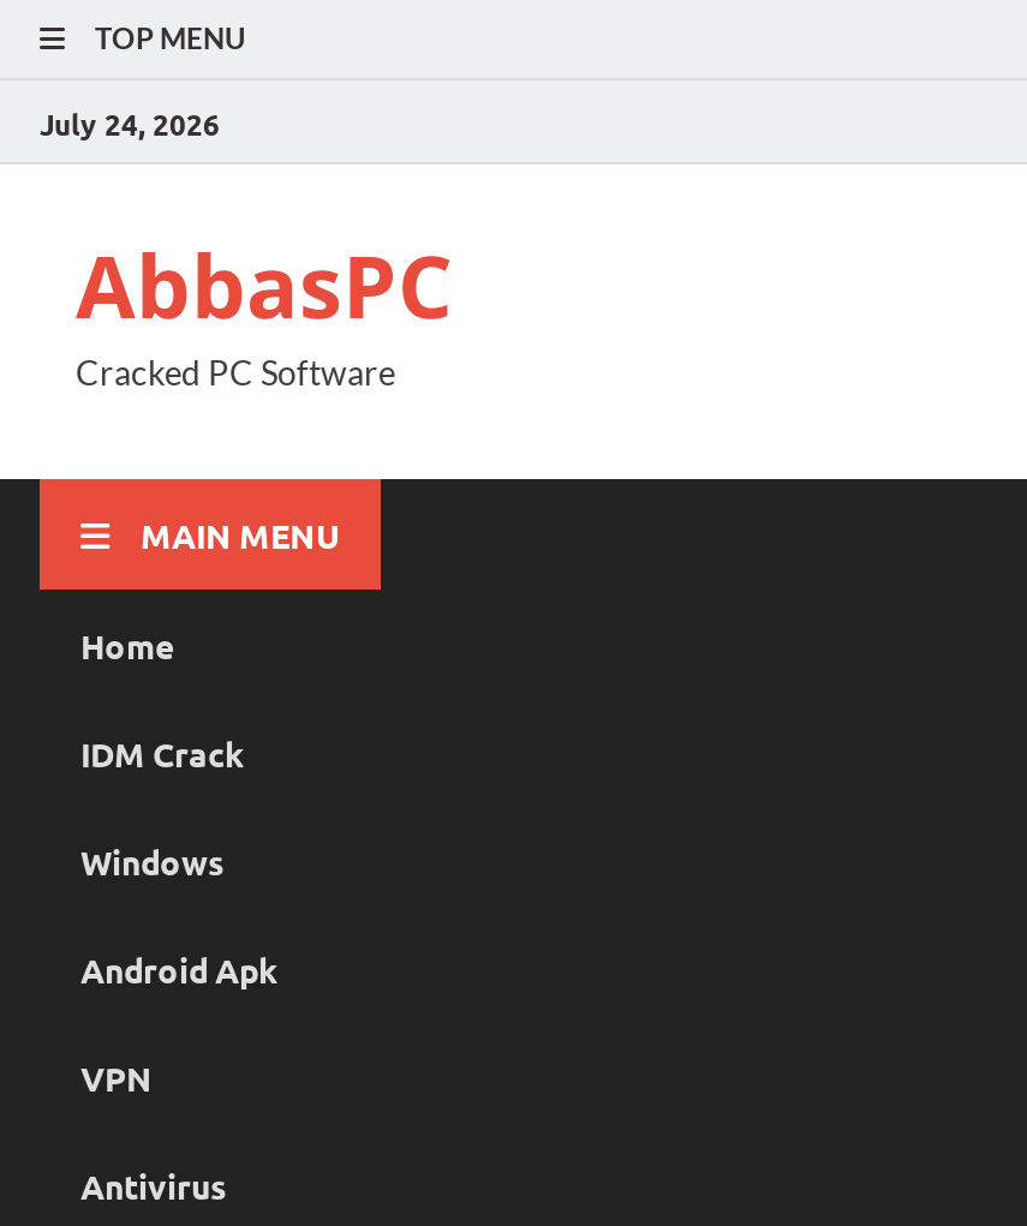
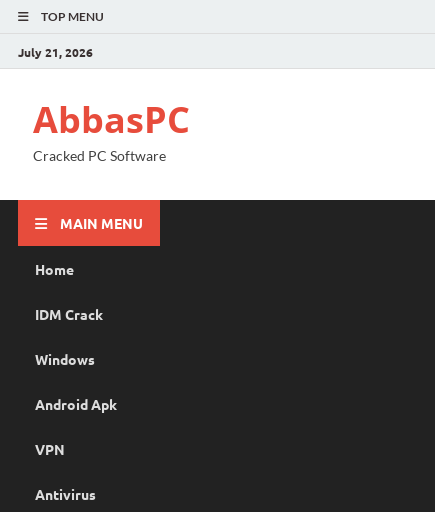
- July 24, 2026
+ July 21, 2026
